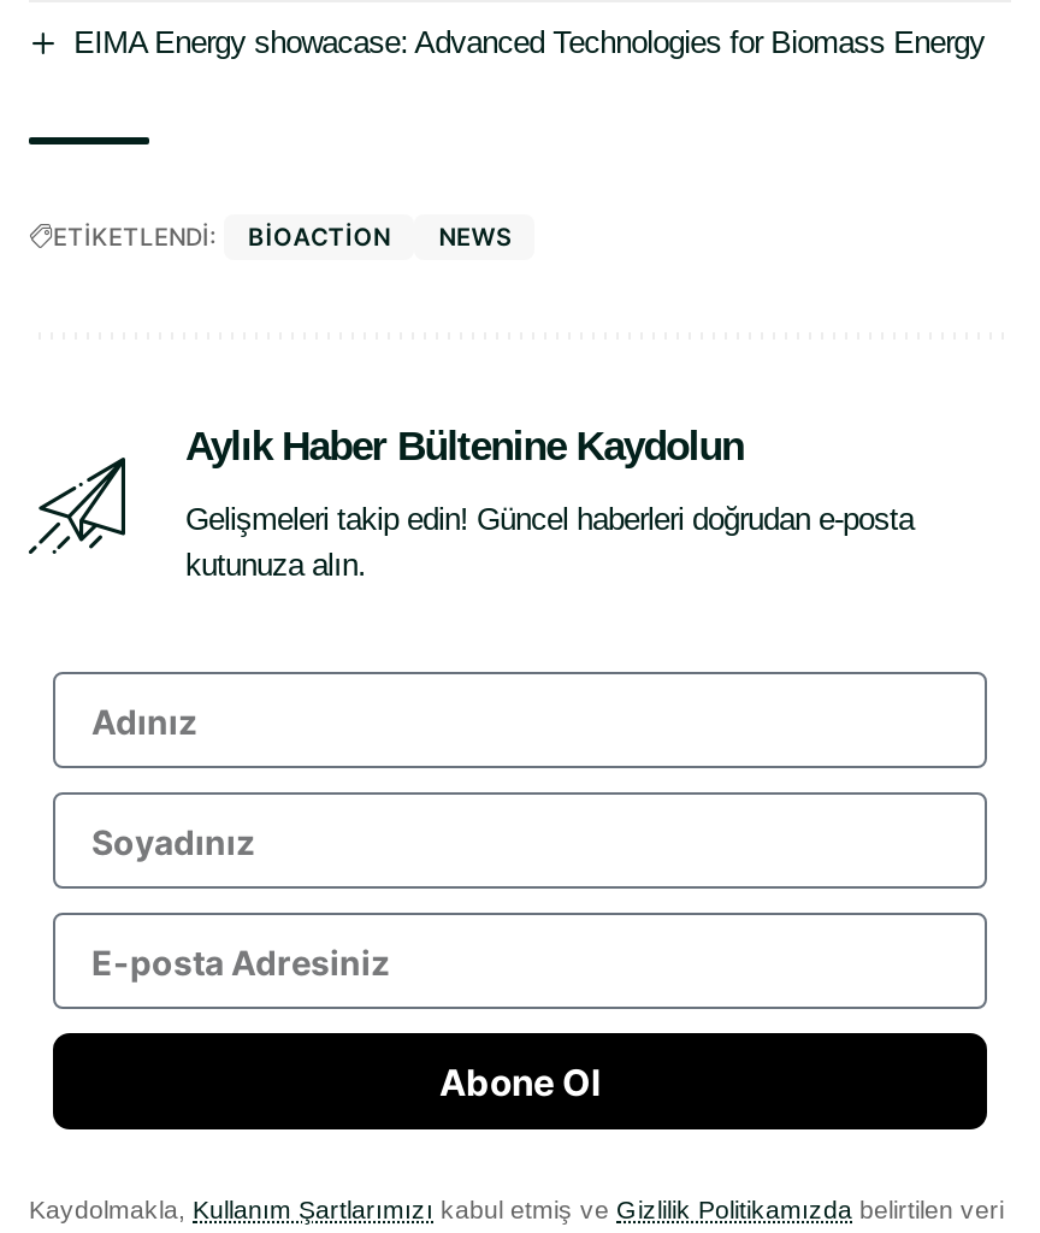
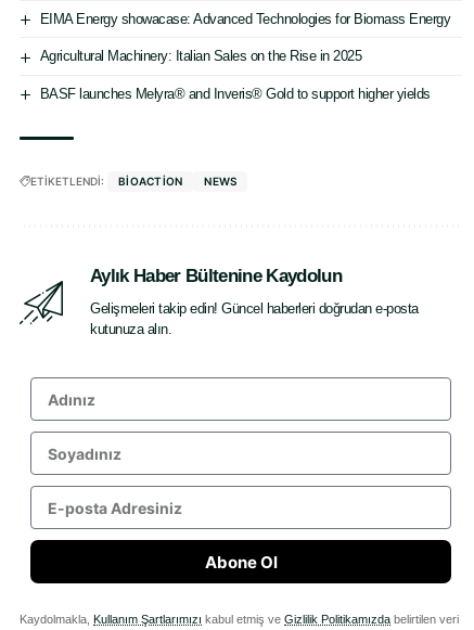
+ Agricultural Machinery: Italian Sales on the Rise in 2025
+ BASF launches Melyra® and Inveris® Gold to support higher yields
